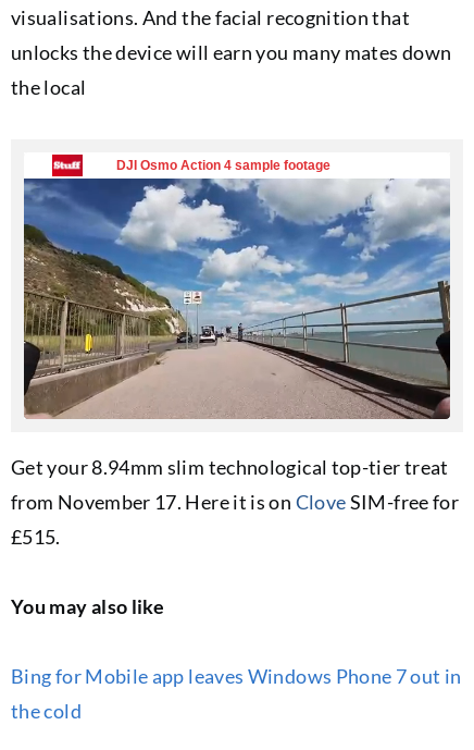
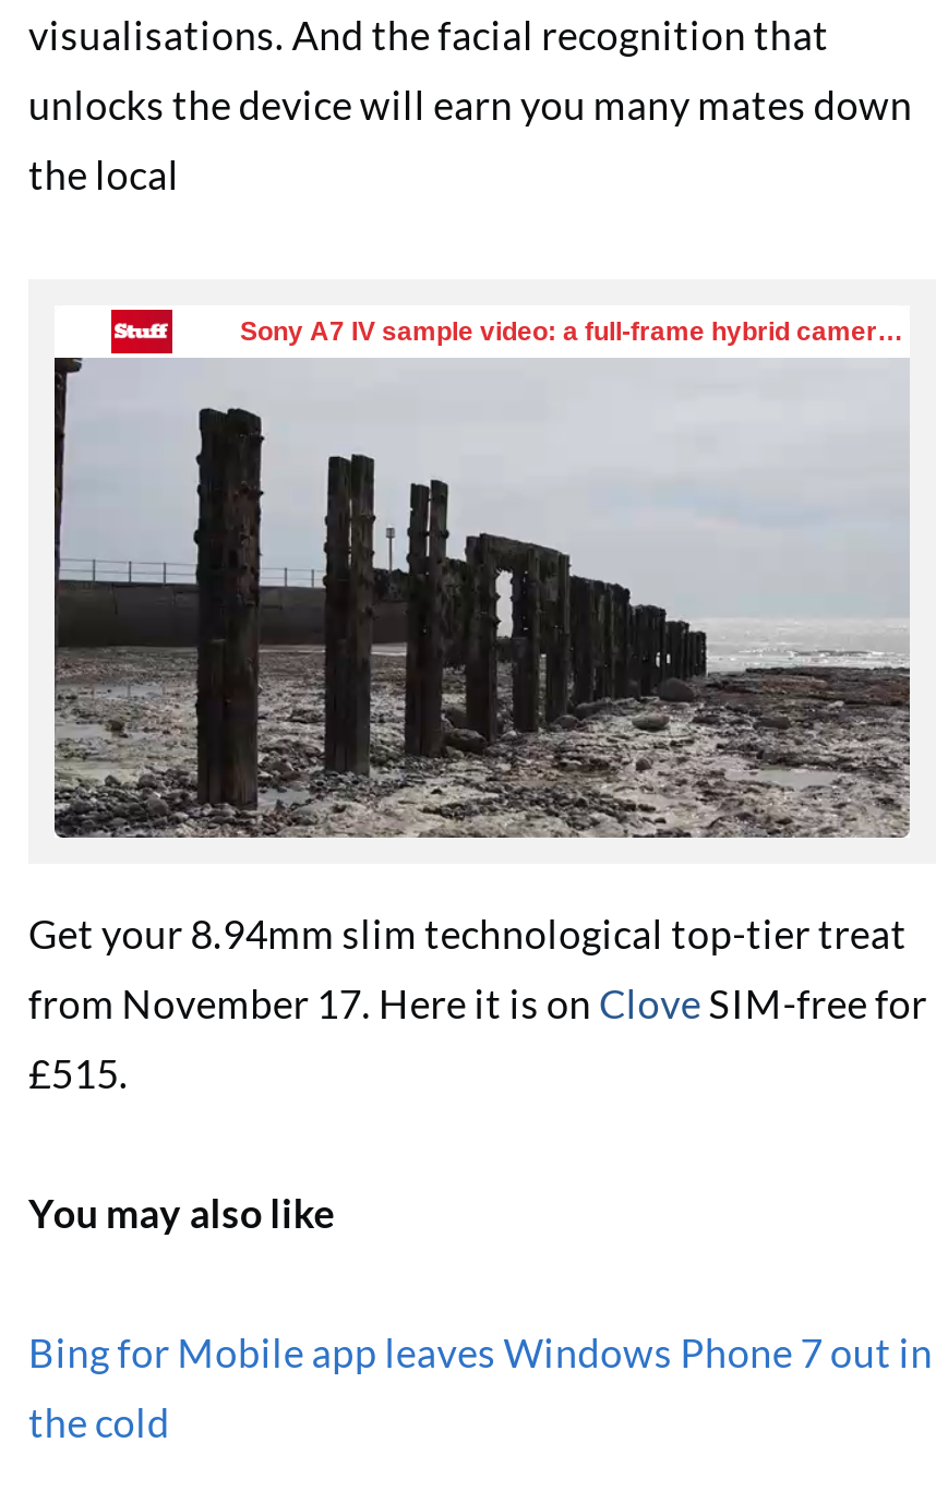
- [image]
+ [image]
